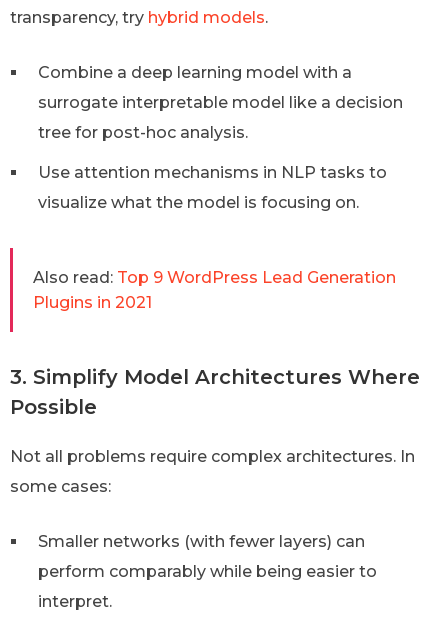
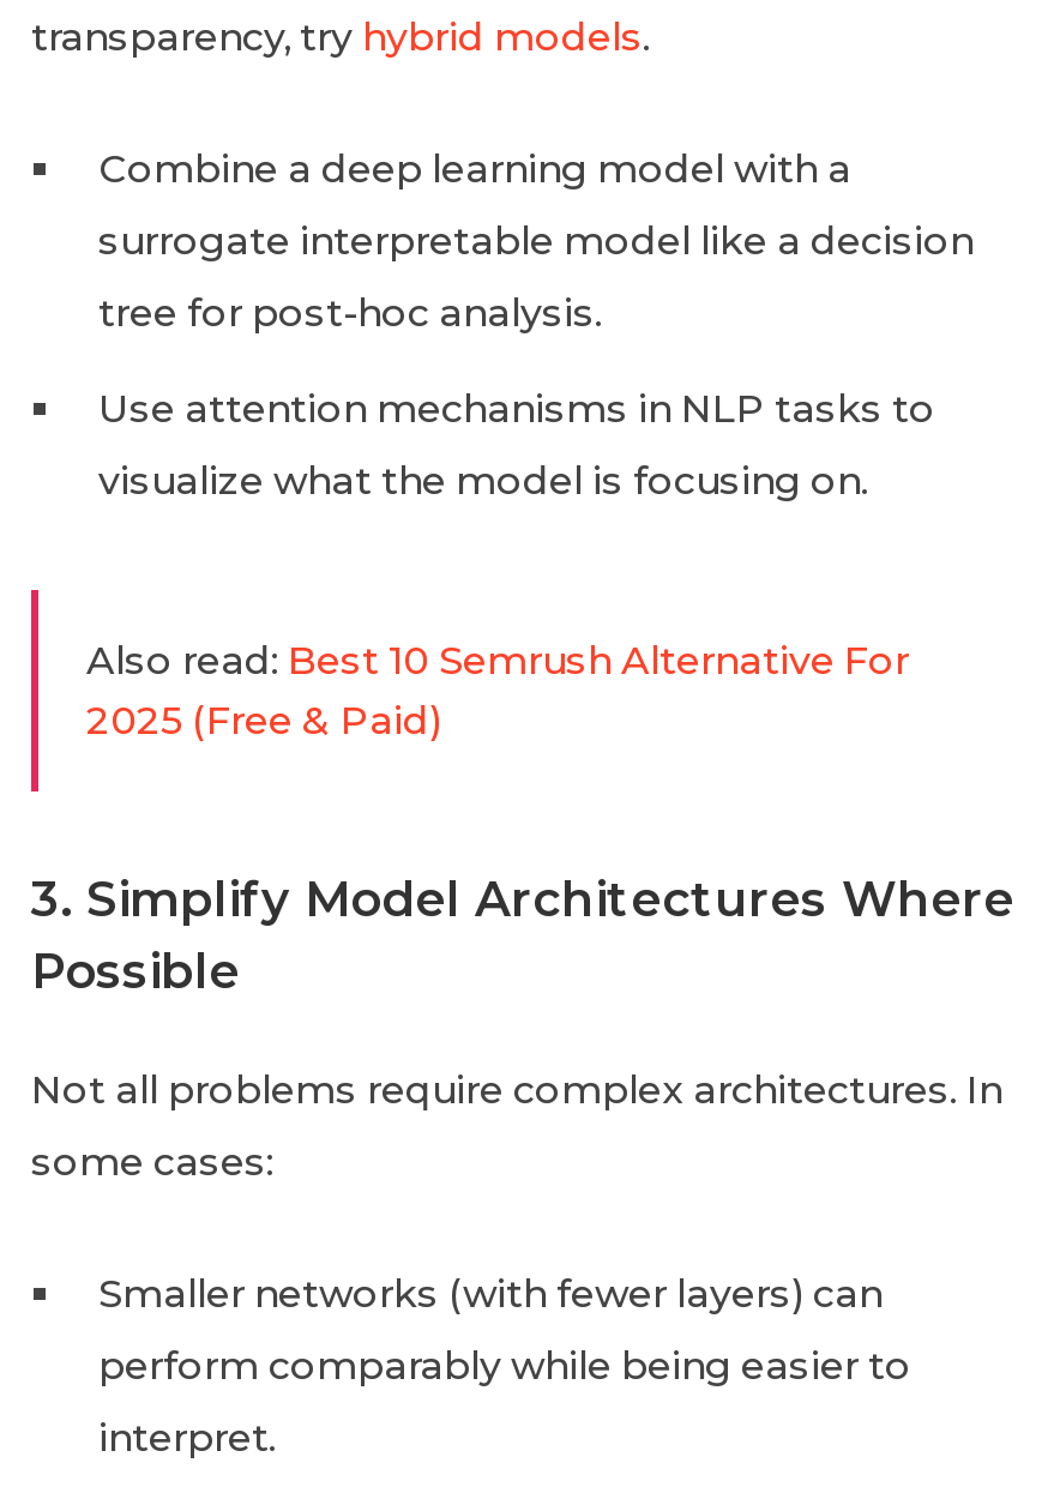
- Also read: Top 9 WordPress Lead Generation
- Plugins in 2021
+ Also read: Best 10 Semrush Alternative For
+ 2025 (Free & Paid)
